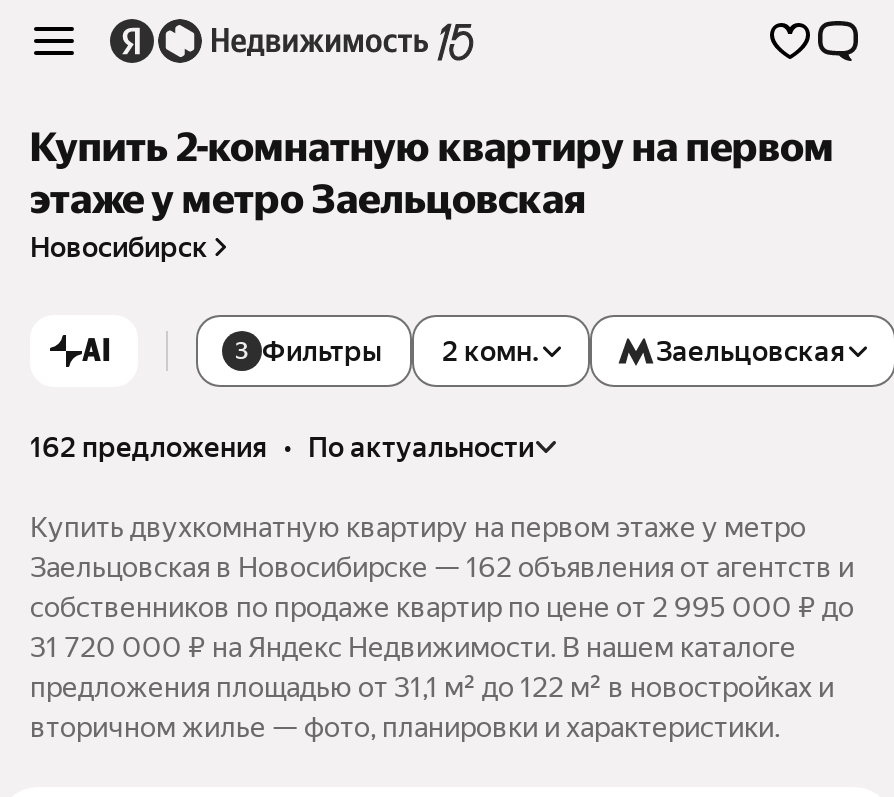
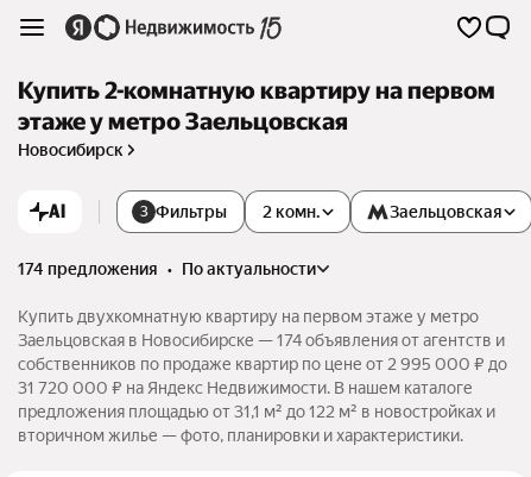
- 162 предложения • по актуальности
+ 174 предложения • по актуальности

- Заельцовская в Новосибирске — 162 объявления от агентств и
+ Заельцовская в Новосибирске — 174 объявления от агентств и
